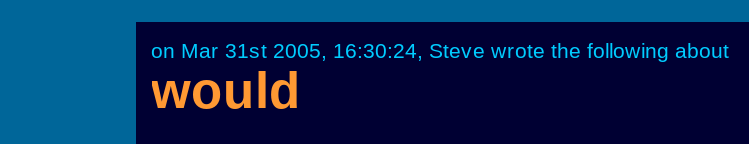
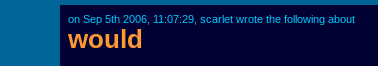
- on Mar 31st 2005, 16:30:24, Steve wrote the following about
+ on Sep 5th 2006, 11:07:29, scarlet wrote the following about
